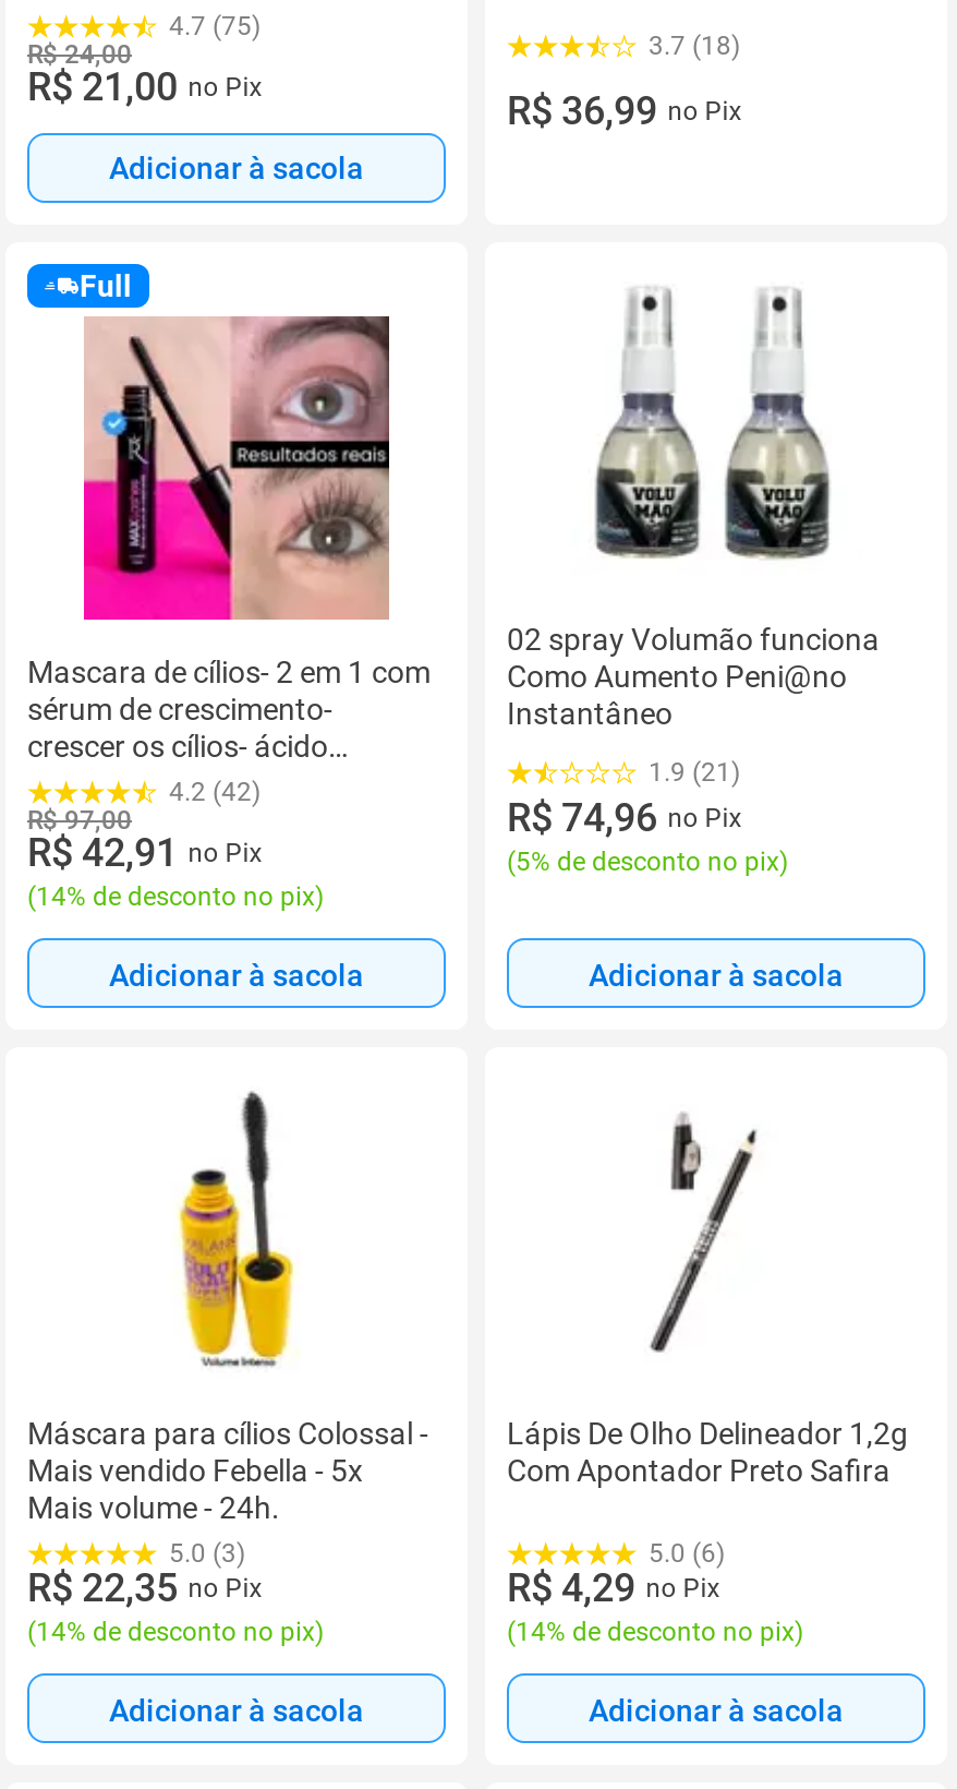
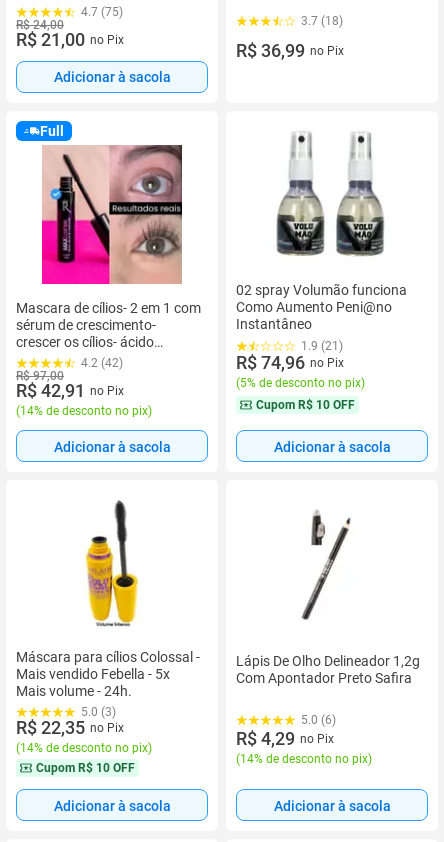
+ Cupom R$ 10 OFF

+ Cupom R$ 10 OFF
